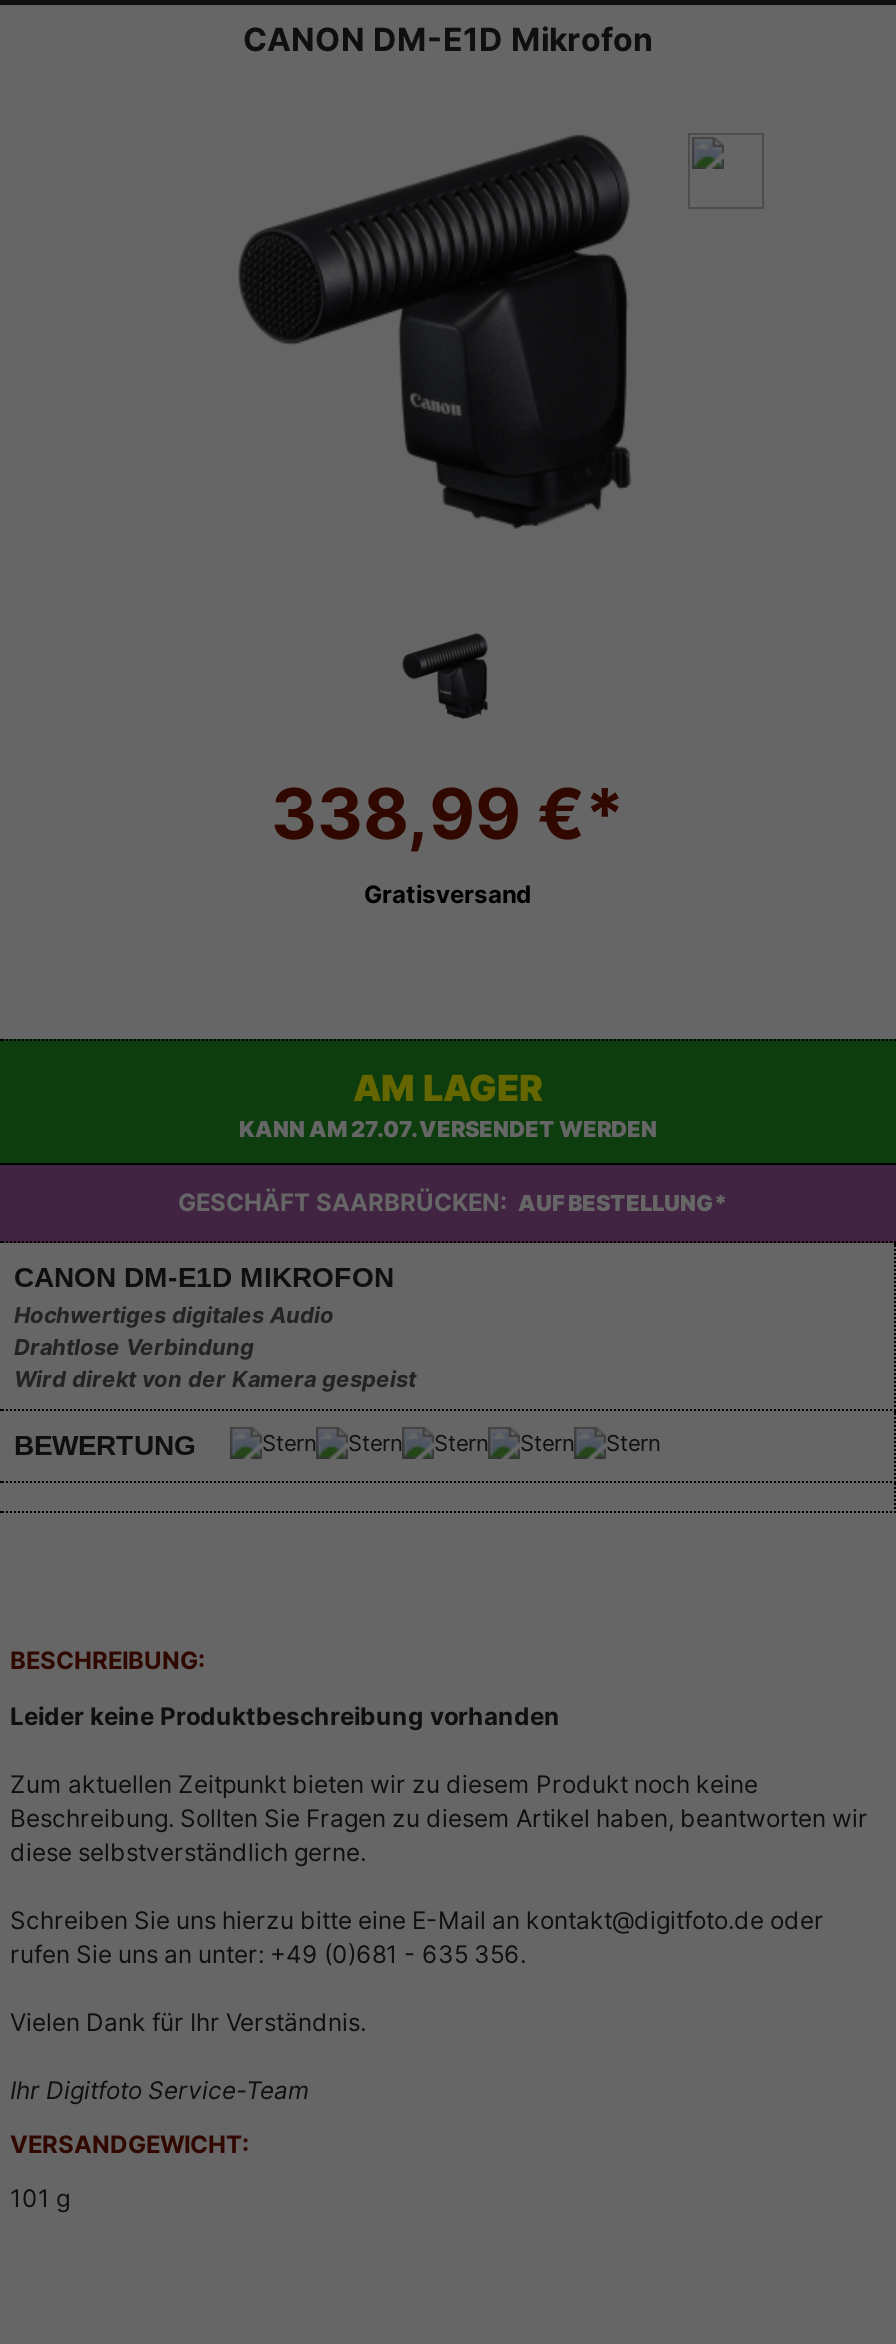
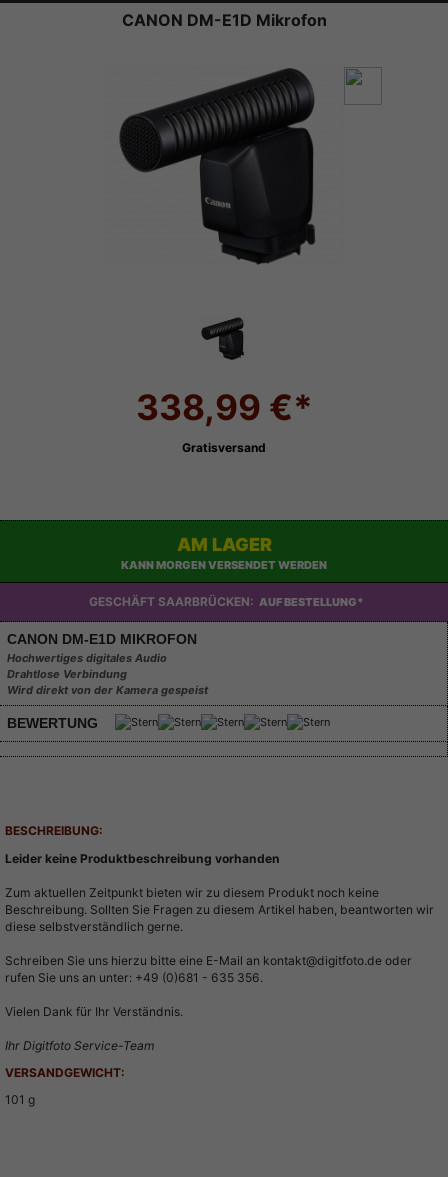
- KANN AM 27.07. VERSENDET WERDEN
+ KANN MORGEN VERSENDET WERDEN
